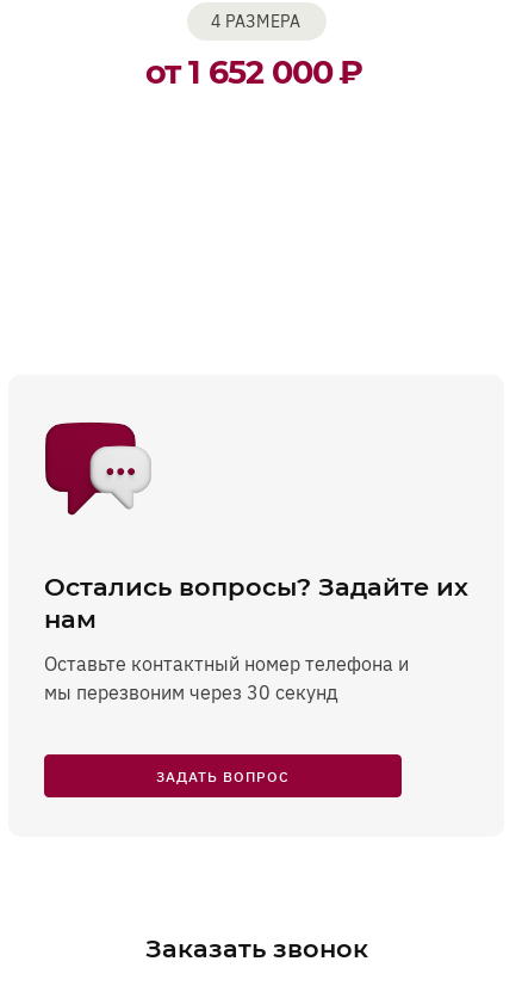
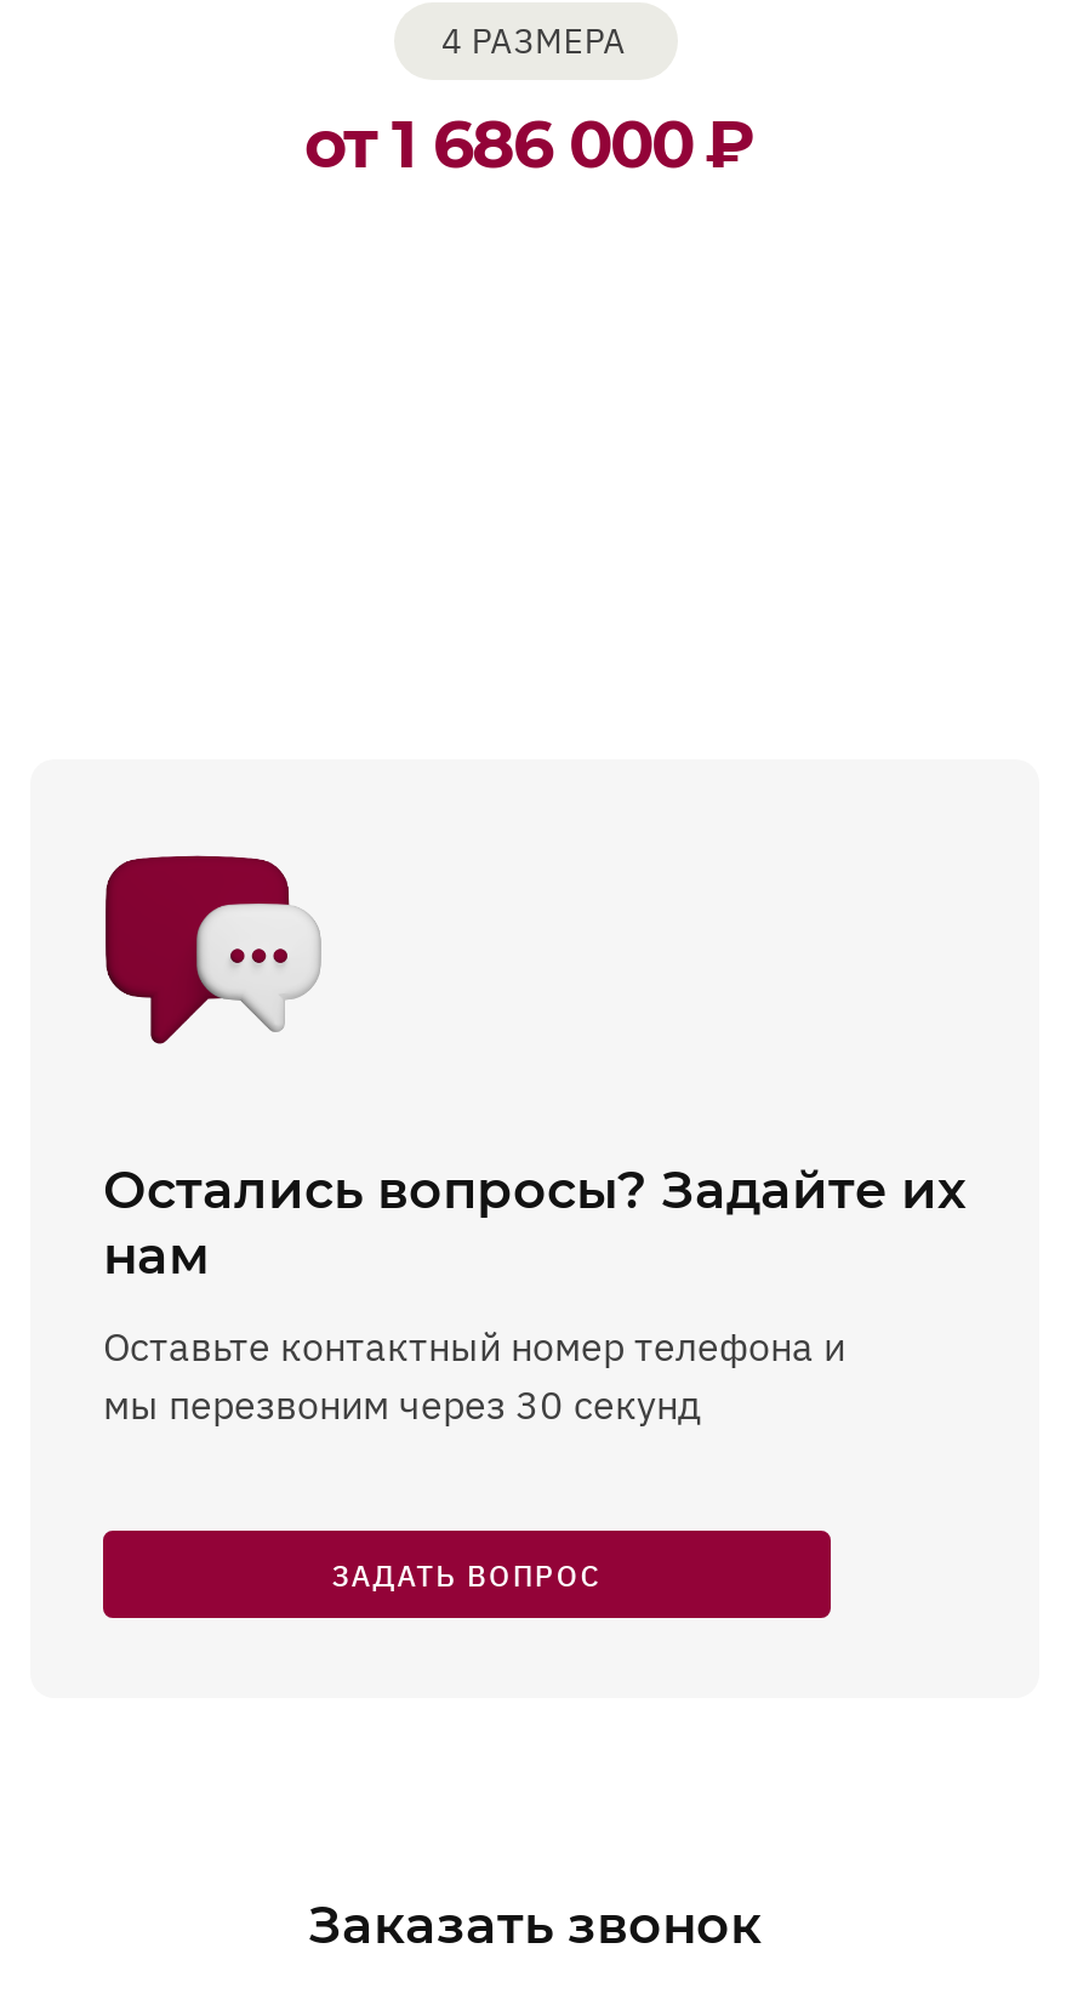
- от 1 652 000 ₽
+ от 1 686 000 ₽
